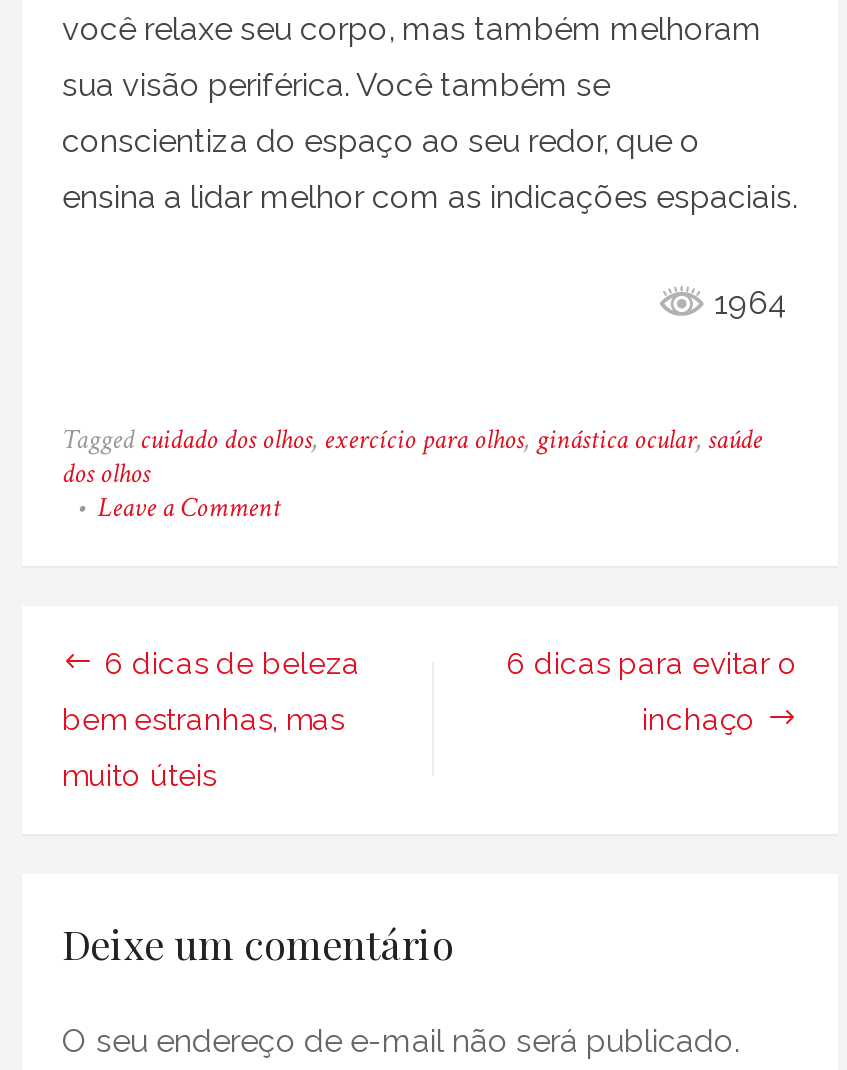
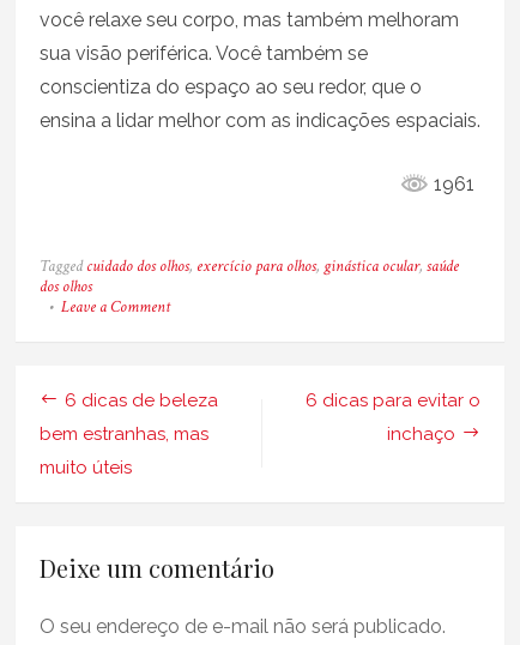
- 1964
+ 1961
